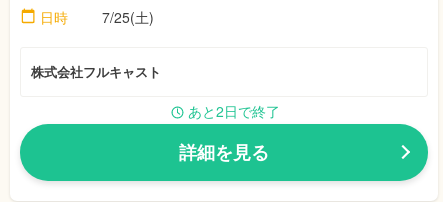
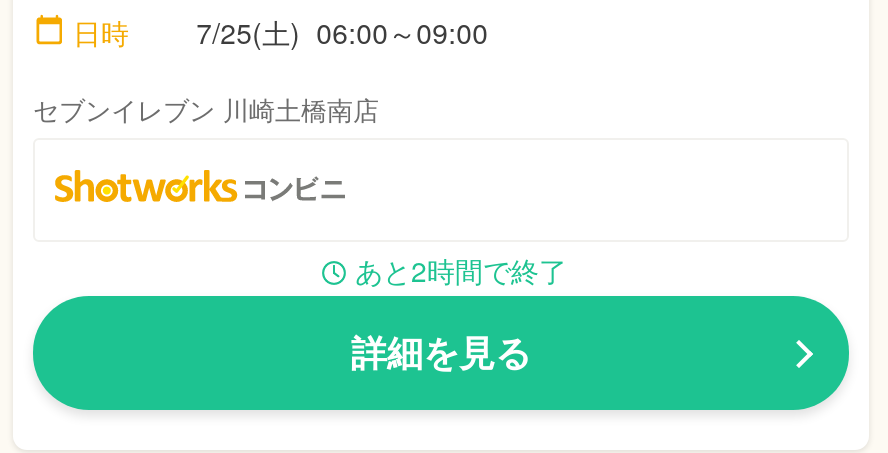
- 日時 7/25(土)
+ 日時 7/25(土) 06:00～09:00

- 株式会社フルキャスト
+ セブンイレブン 川崎土橋南店

- あと2日で終了
+ あと2時間で終了
